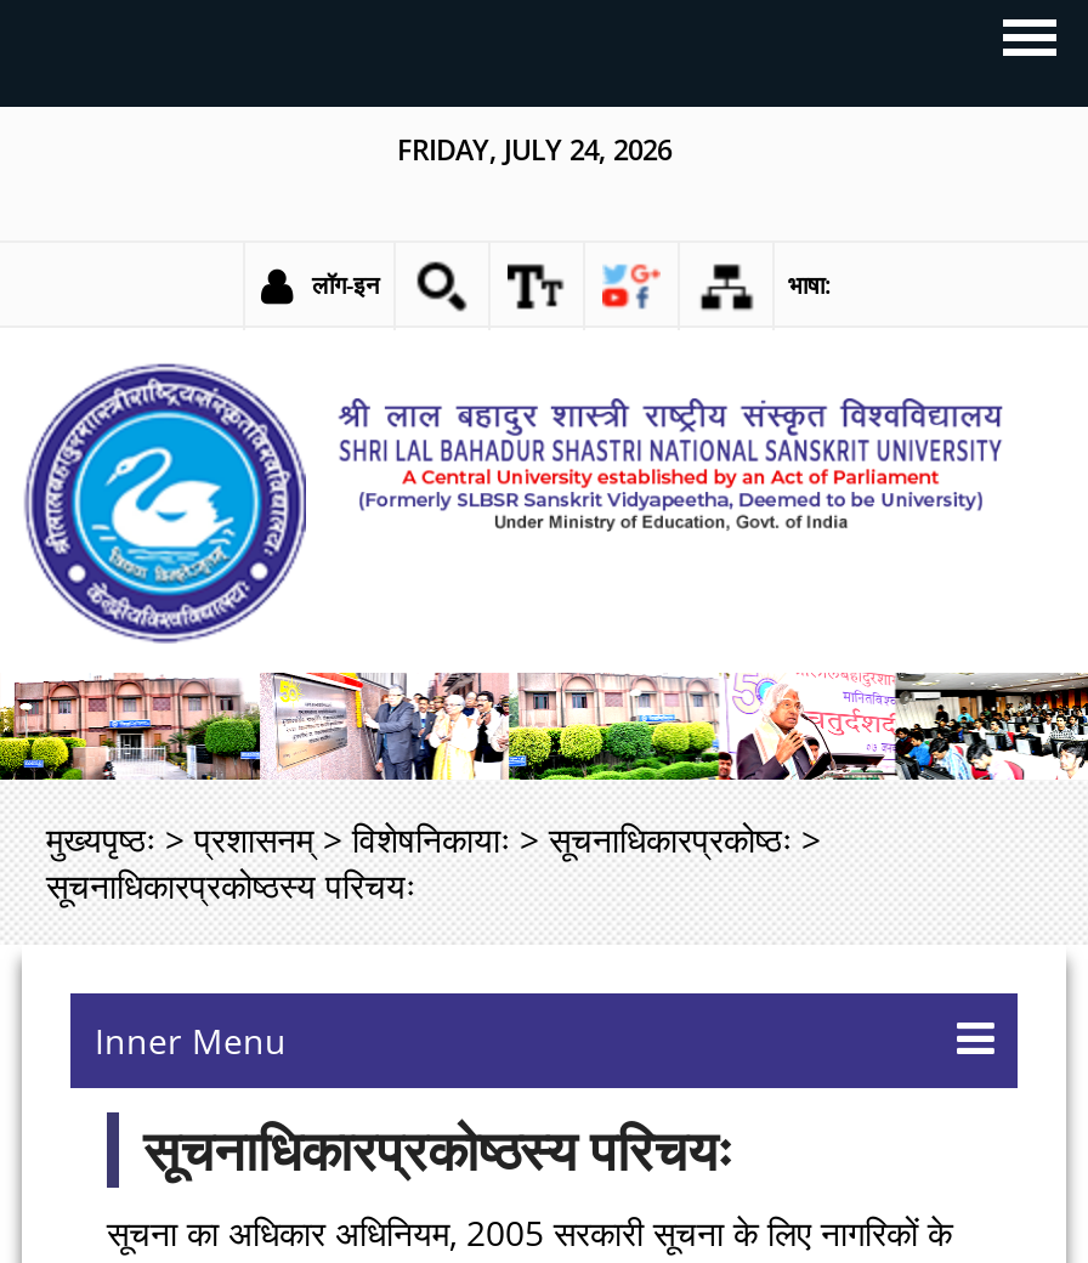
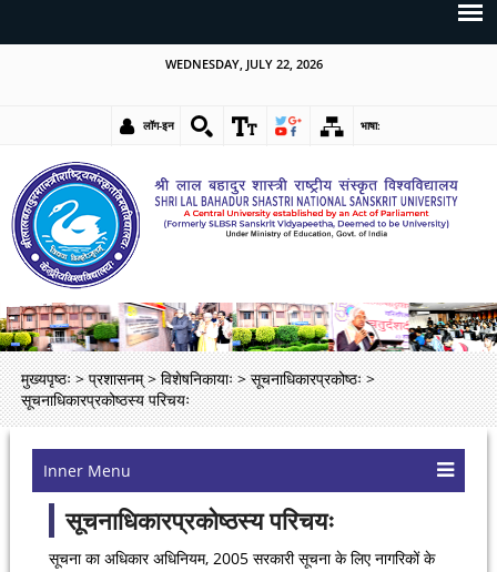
- FRIDAY, JULY 24, 2026
+ WEDNESDAY, JULY 22, 2026
